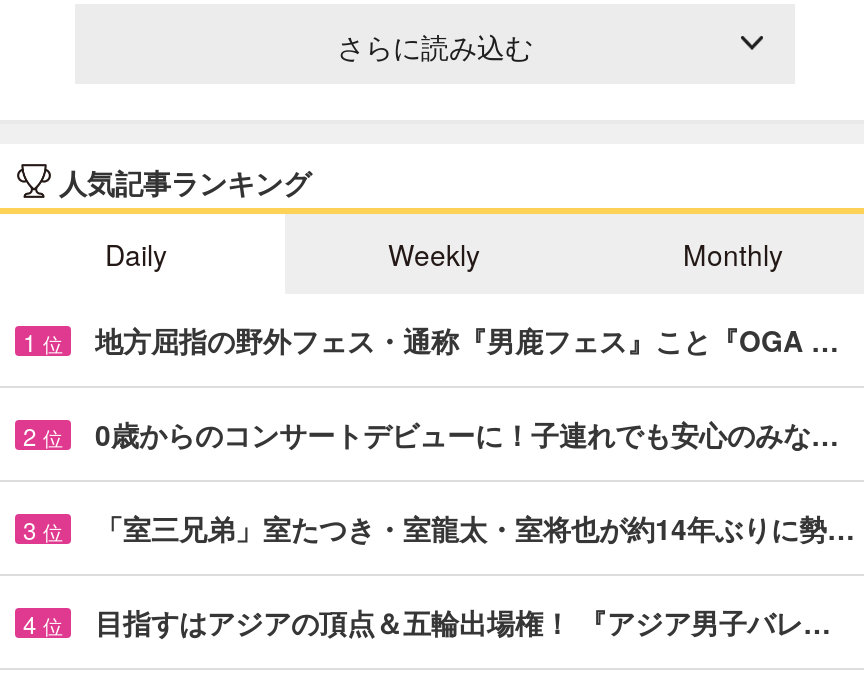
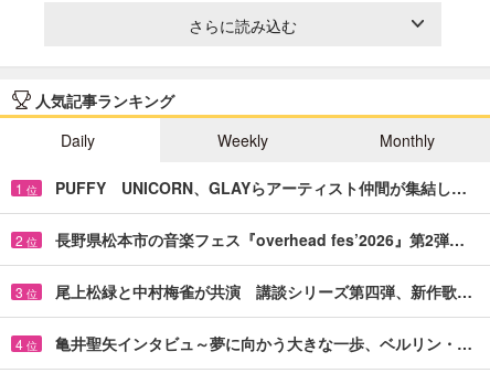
- 地方屈指の野外フェス・通称『男鹿フェス』こと『OGA …
+ PUFFY UNICORN、GLAYらアーティスト仲間が集結し…

- 0歳からのコンサートデビューに！子連れでも安心のみな…
+ 長野県松本市の音楽フェス『overhead fes’2026』第2弾…

- 「室三兄弟」室たつき・室龍太・室将也が約14年ぶりに勢…
+ 尾上松緑と中村梅雀が共演 講談シリーズ第四弾、新作歌…

- 目指すはアジアの頂点＆五輪出場権！ 『アジア男子バレ…
+ 亀井聖矢インタビュ～夢に向かう大きな一歩、ベルリン・…
